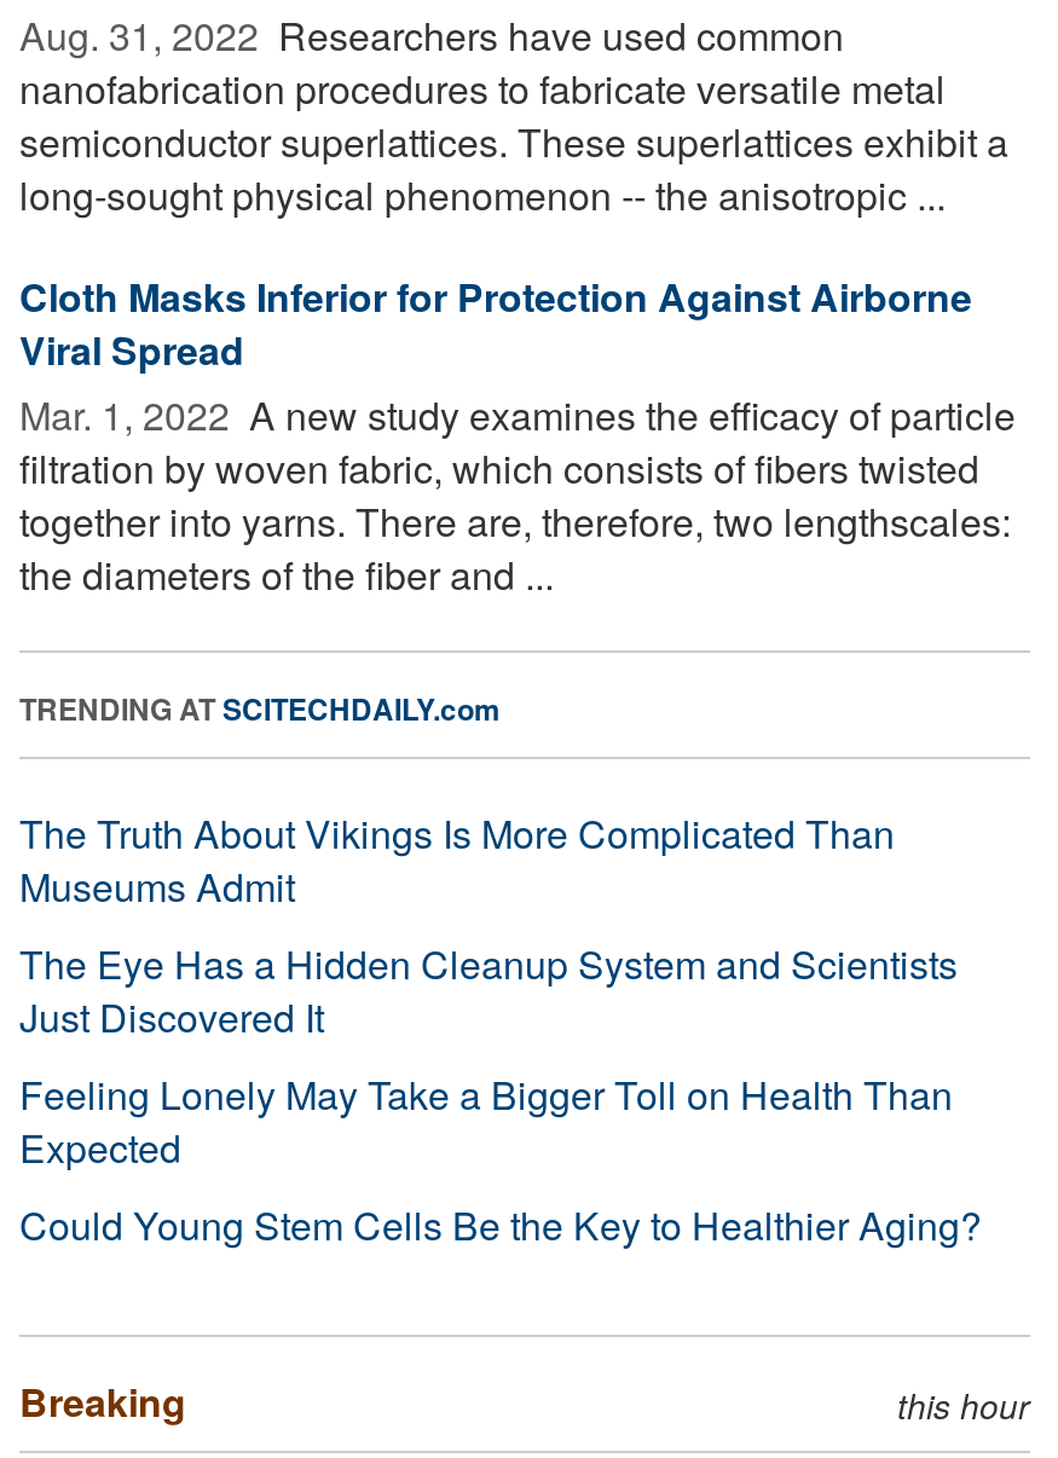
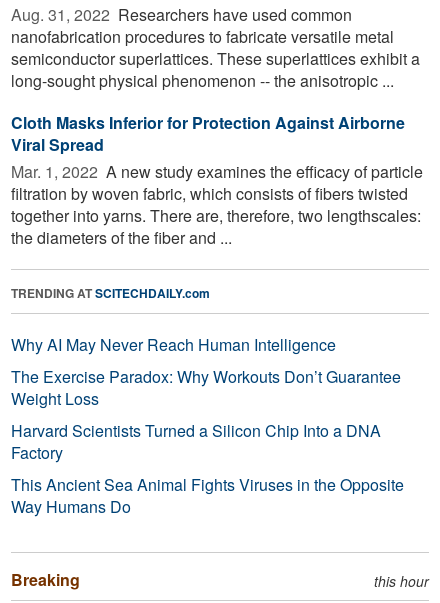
- The Truth About Vikings Is More Complicated Than
- Museums Admit
- The Eye Has a Hidden Cleanup System and Scientists
- Just Discovered It
- Feeling Lonely May Take a Bigger Toll on Health Than
- Expected
- Could Young Stem Cells Be the Key to Healthier Aging?
+ Why AI May Never Reach Human Intelligence
+ The Exercise Paradox: Why Workouts Don’t Guarantee
+ Weight Loss
+ Harvard Scientists Turned a Silicon Chip Into a DNA
+ Factory
+ This Ancient Sea Animal Fights Viruses in the Opposite
+ Way Humans Do
